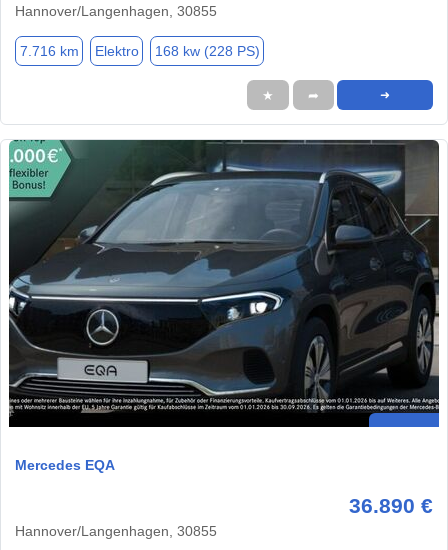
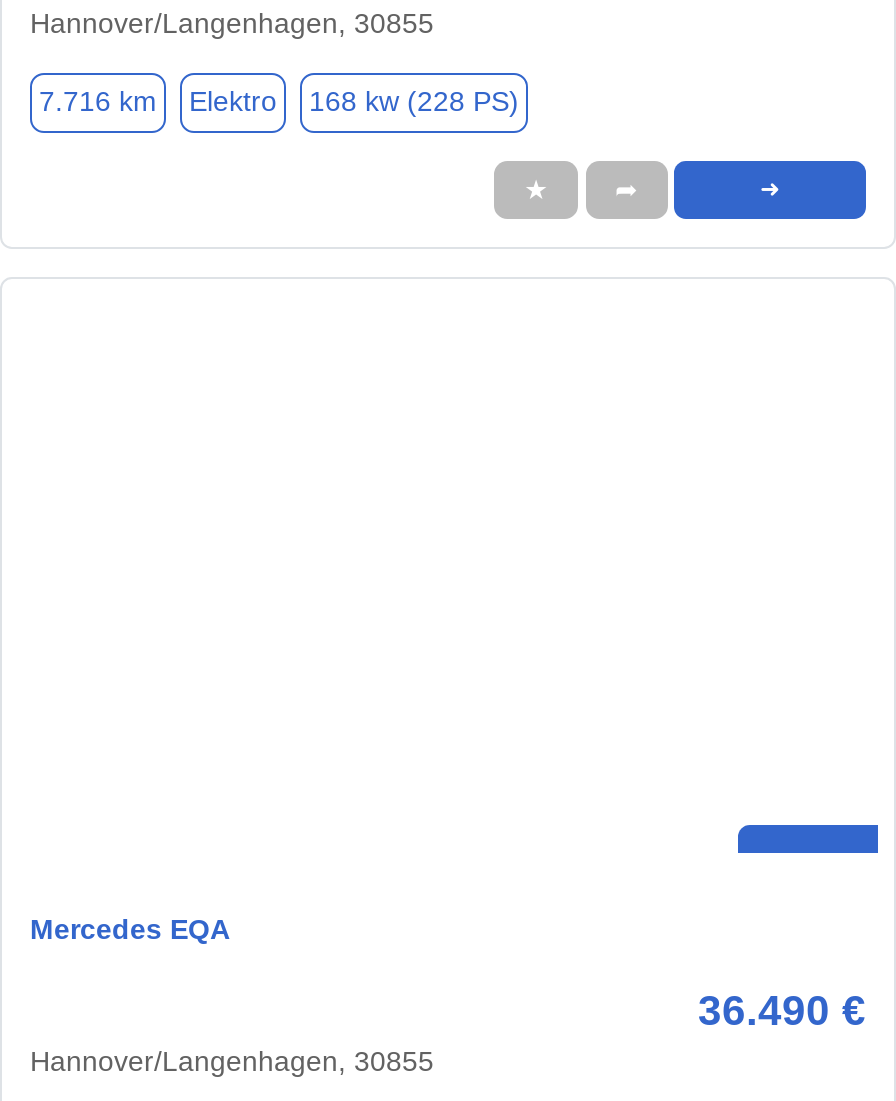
- [image]

- 36.890 €
+ 36.490 €
